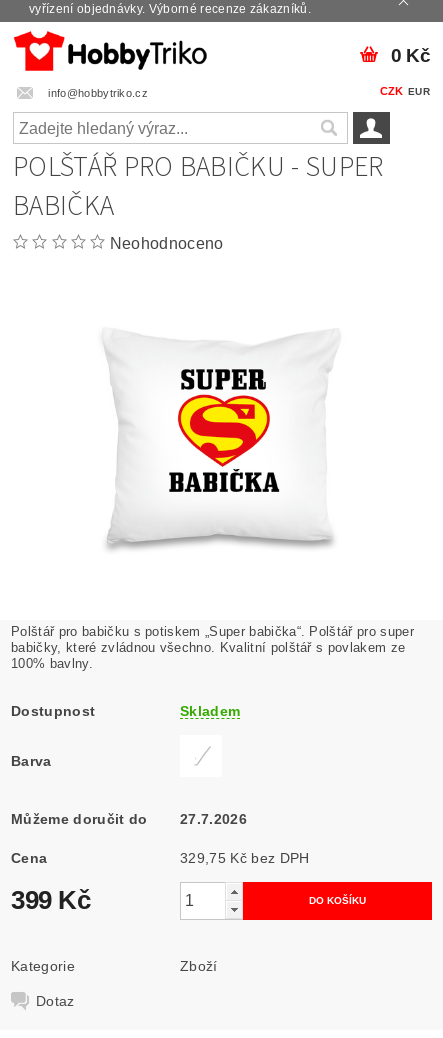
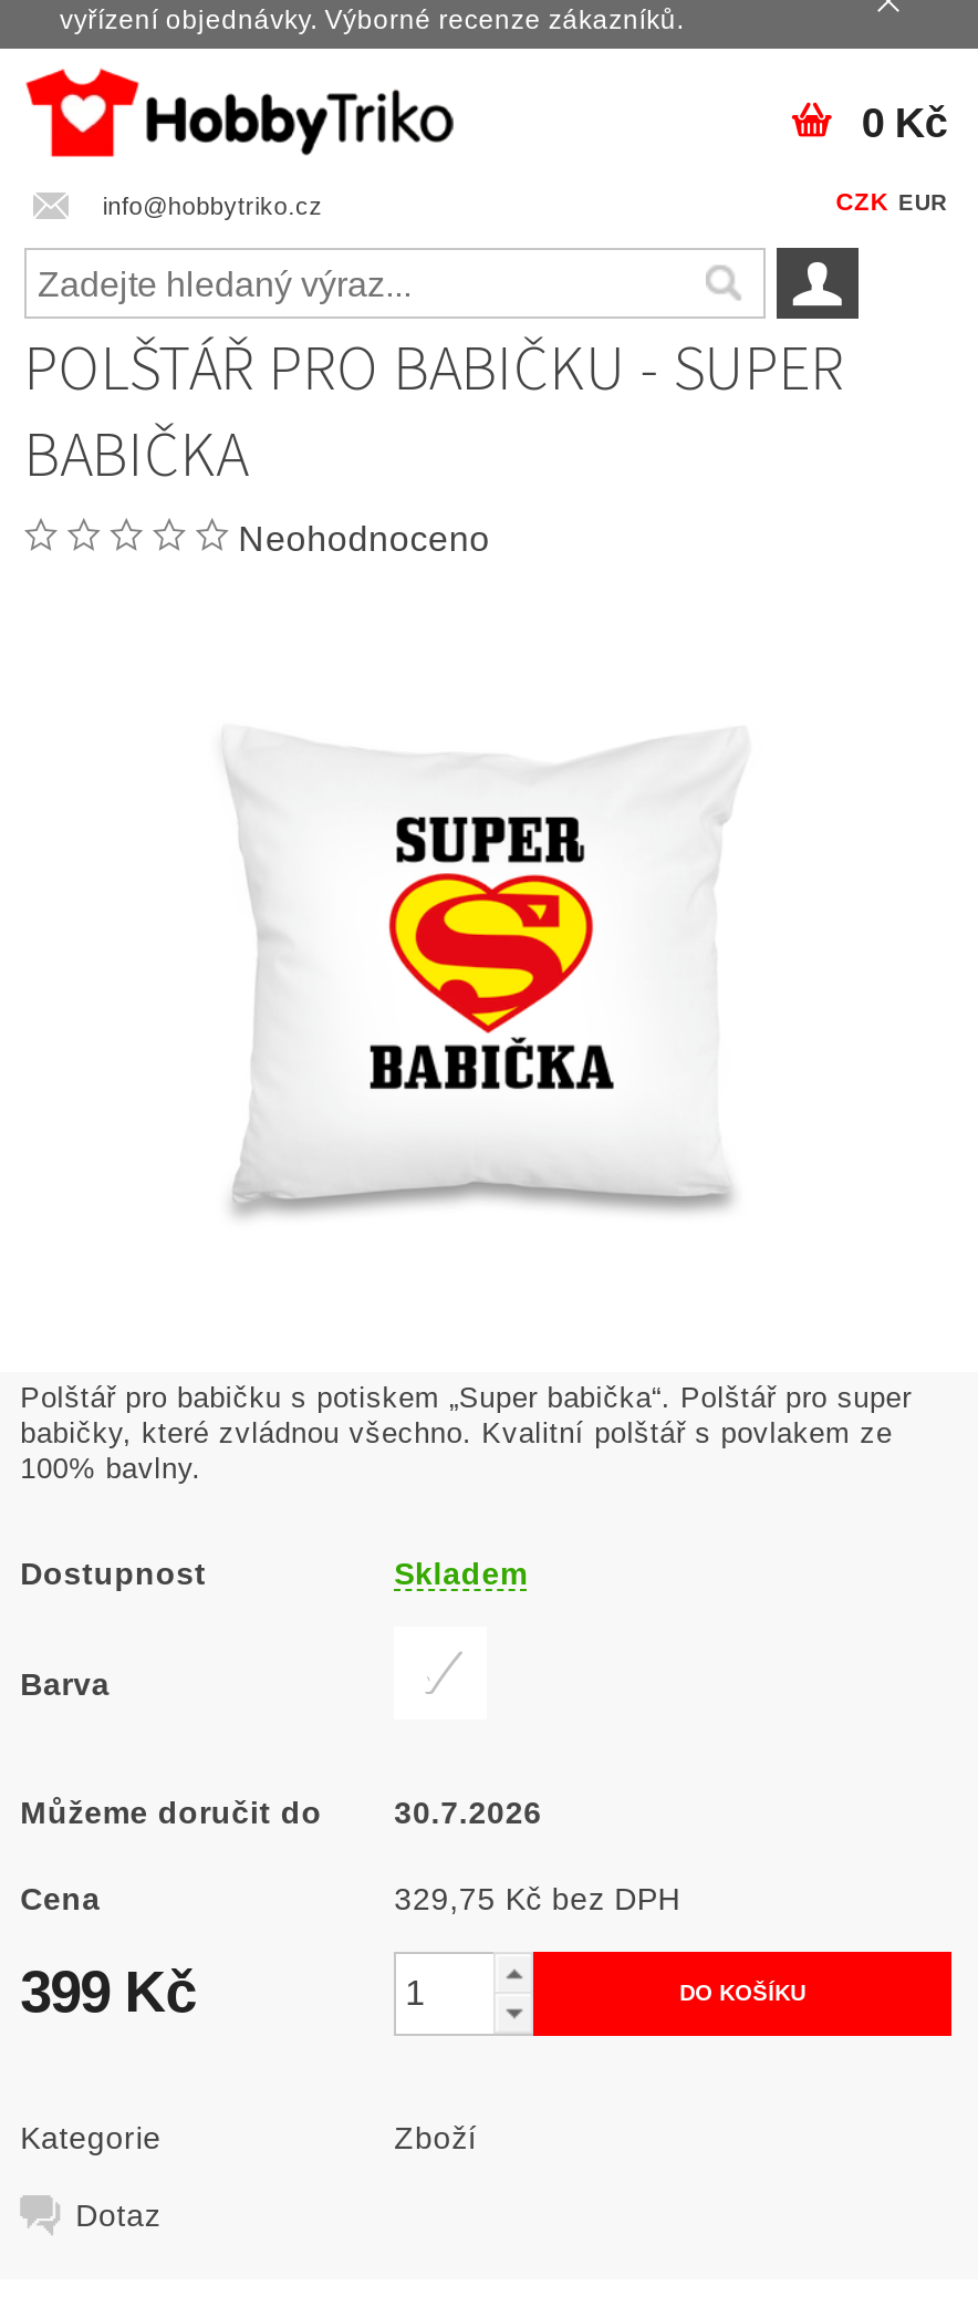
- 27.7.2026
+ 30.7.2026
